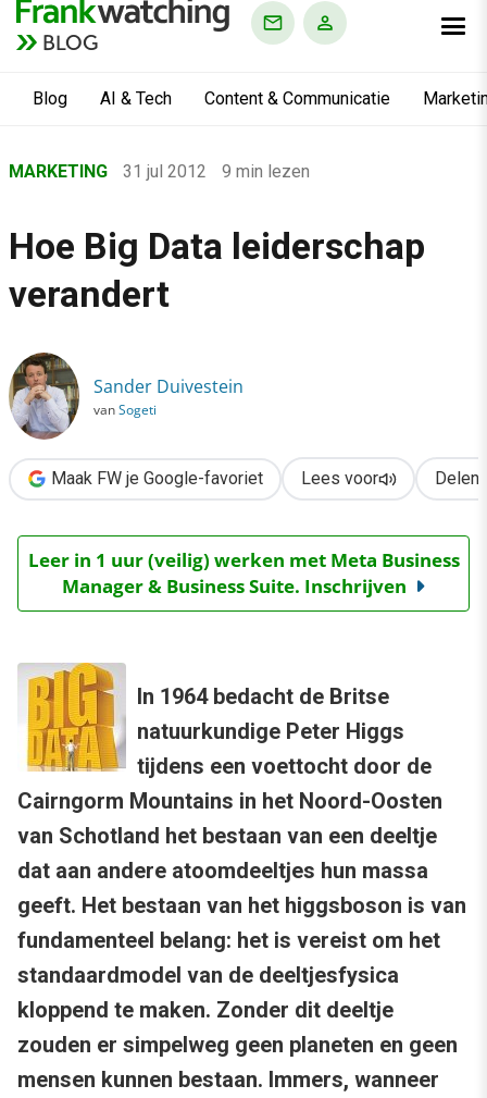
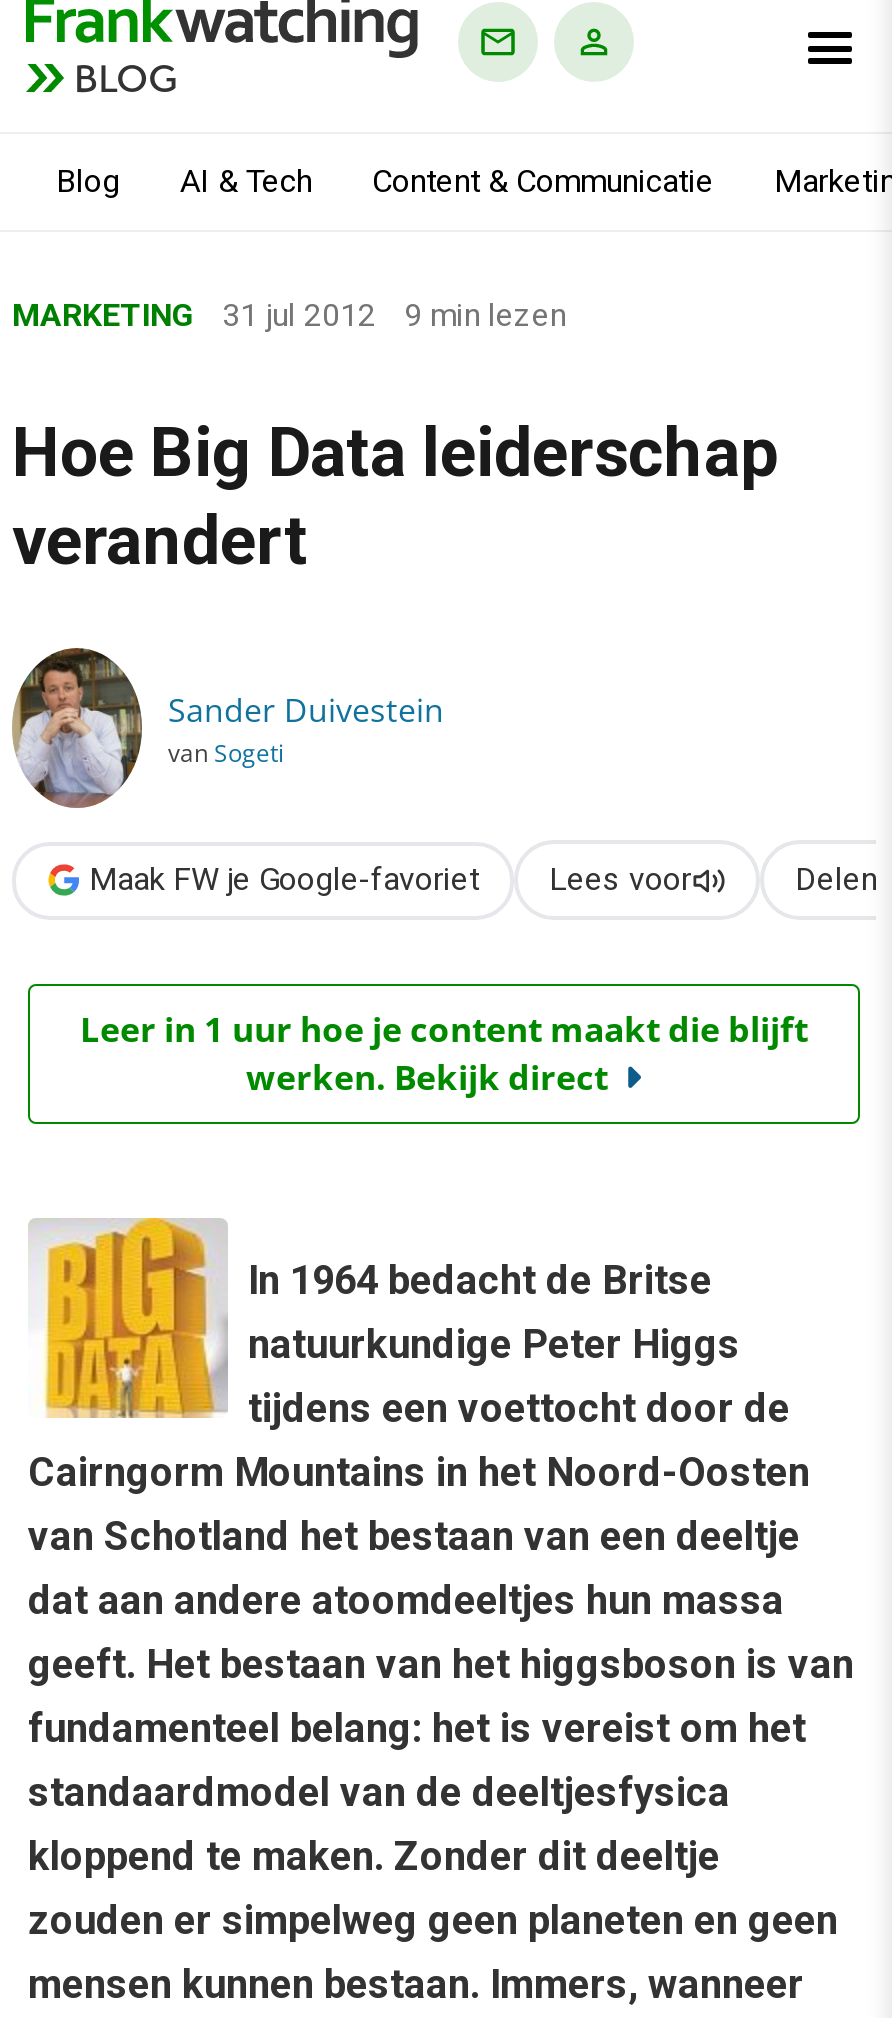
- Leer in 1 uur (veilig) werken met Meta Business
- Manager & Business Suite. Inschrijven
+ Leer in 1 uur hoe je content maakt die blijft
+ werken. Bekijk direct
